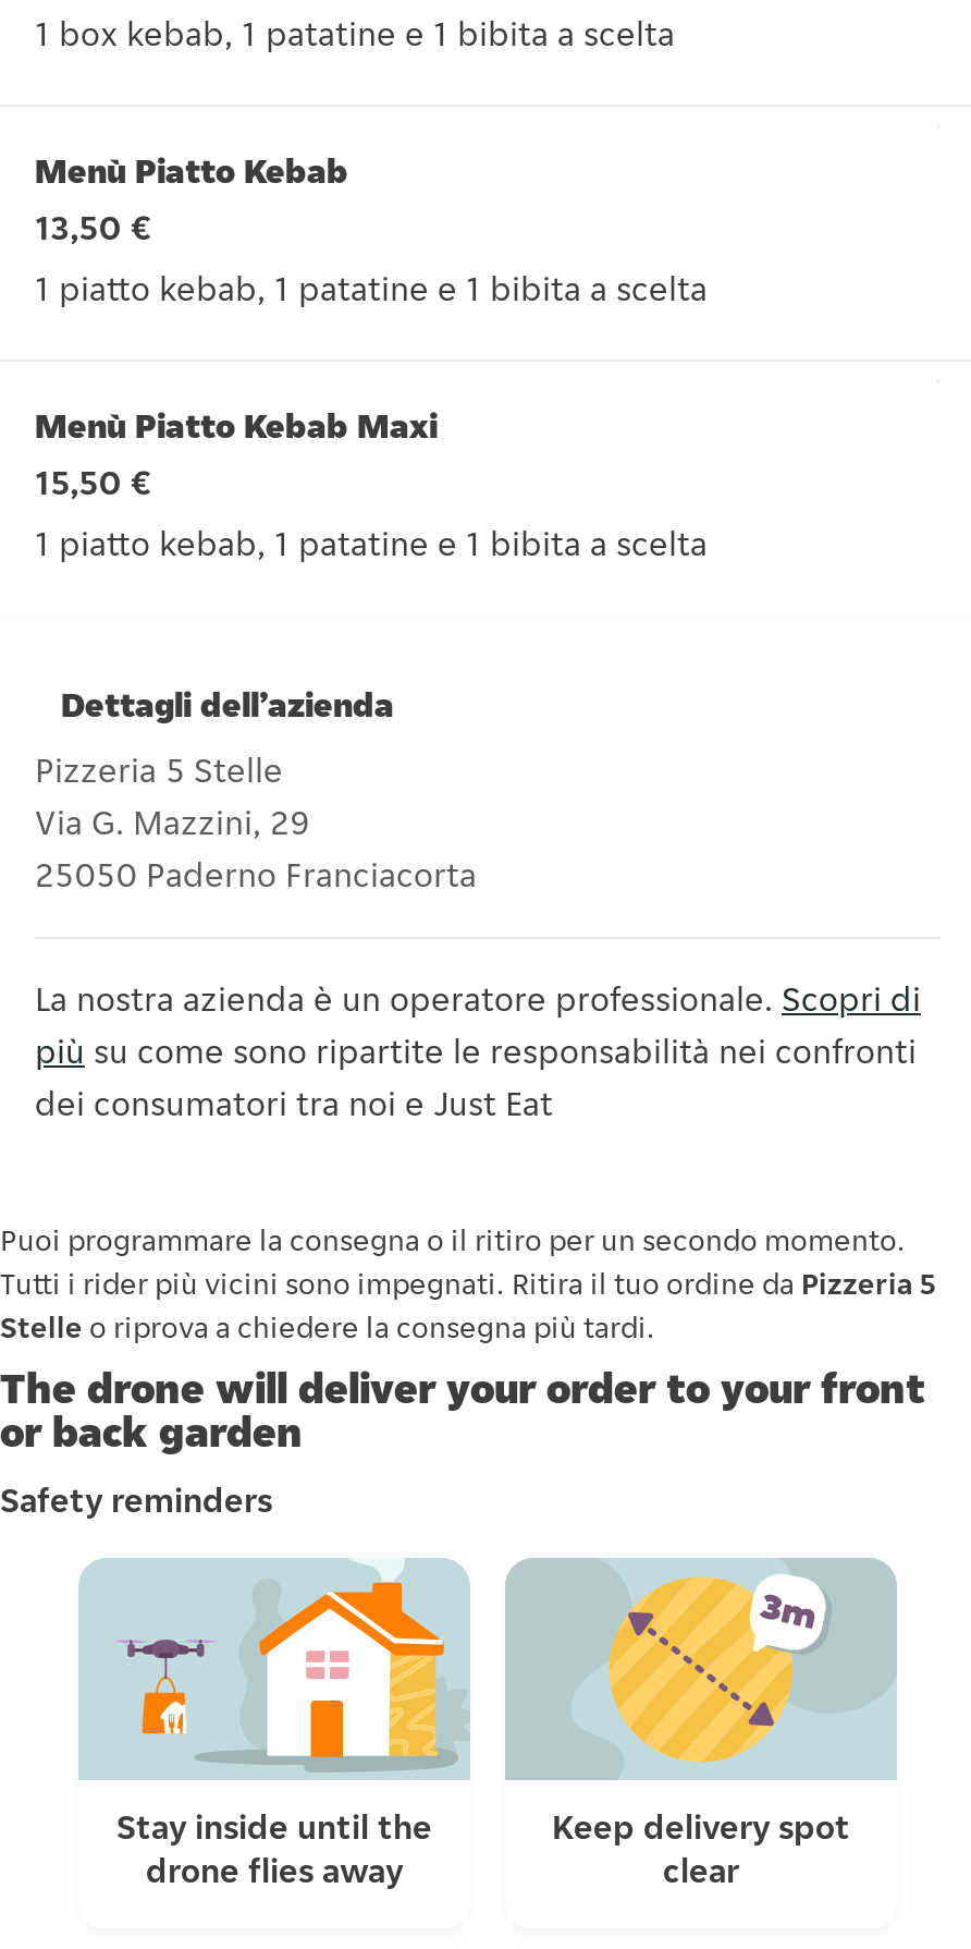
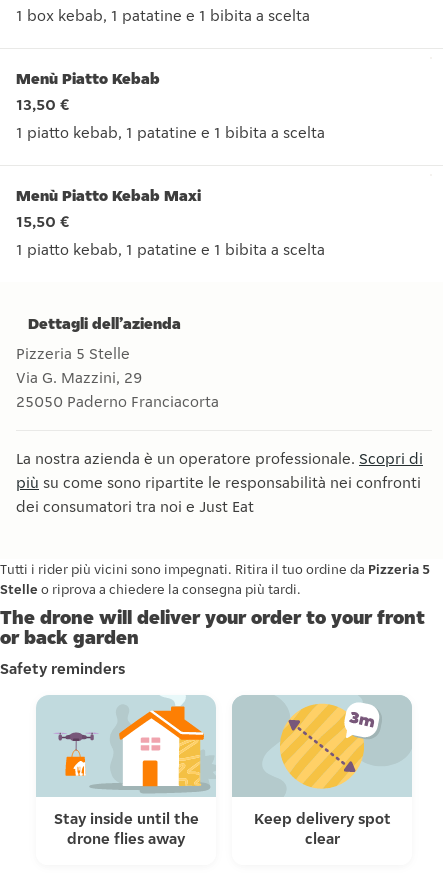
- Puoi programmare la consegna o il ritiro per un secondo momento.
